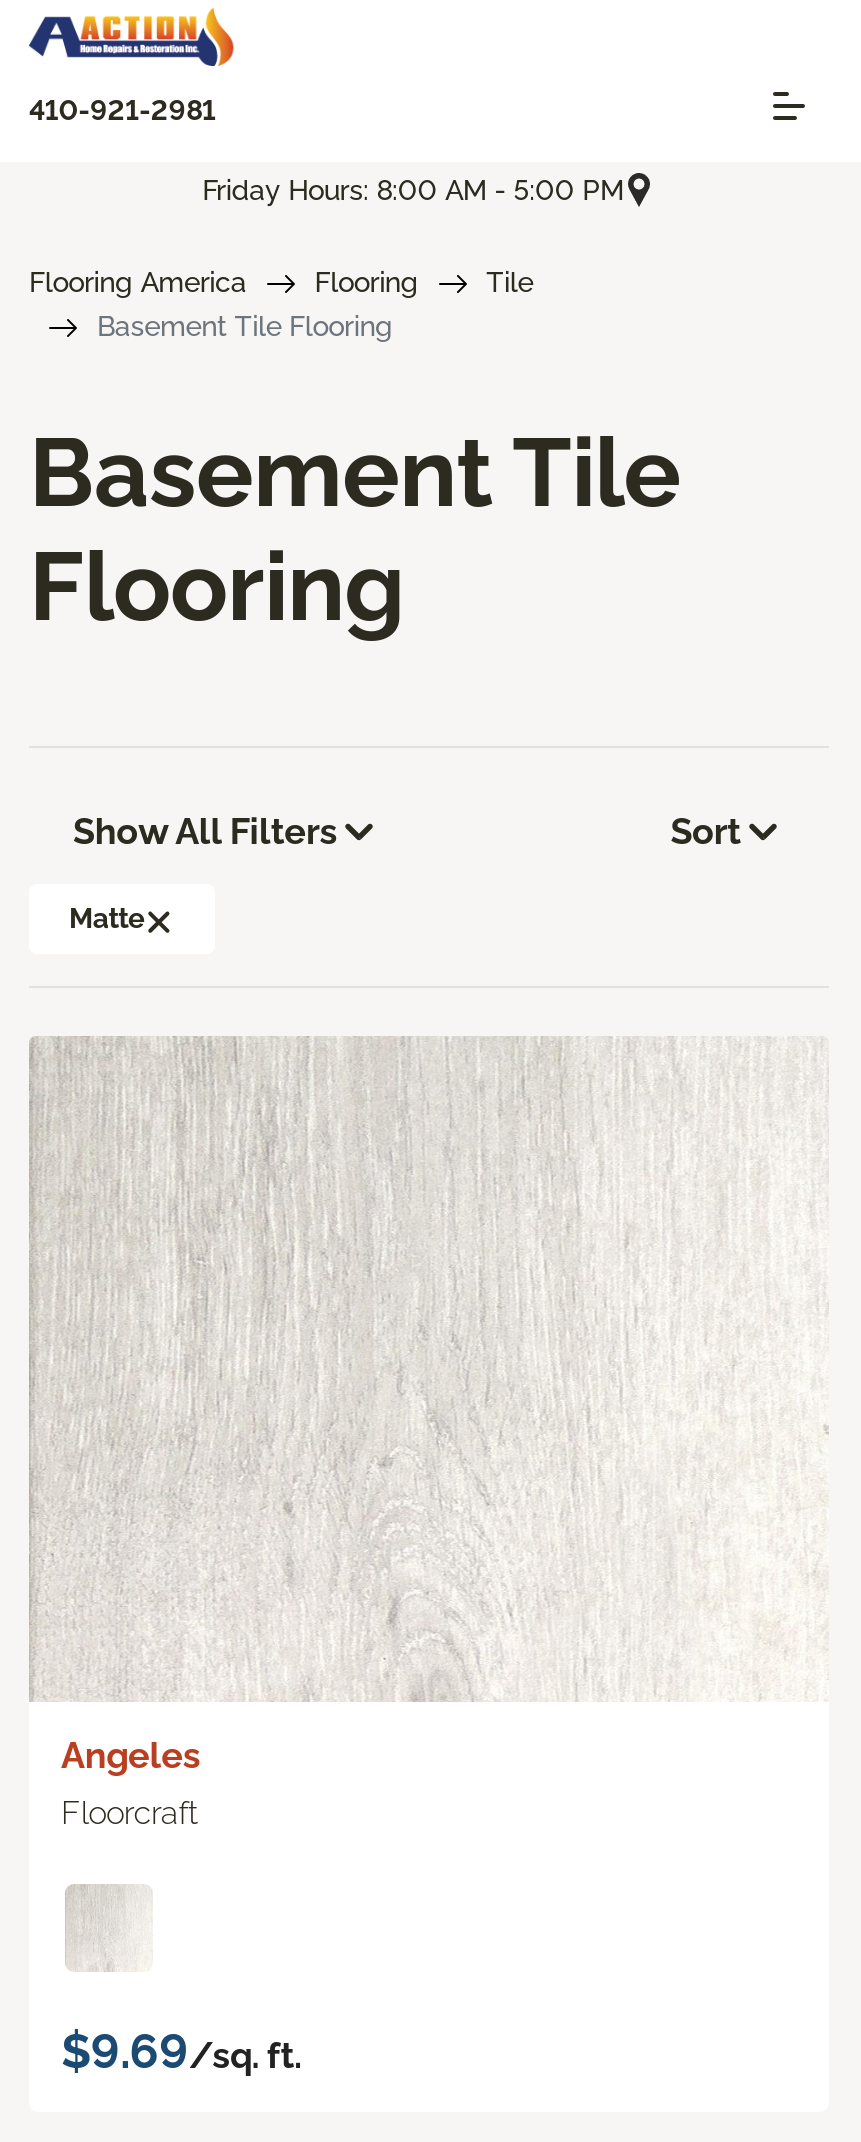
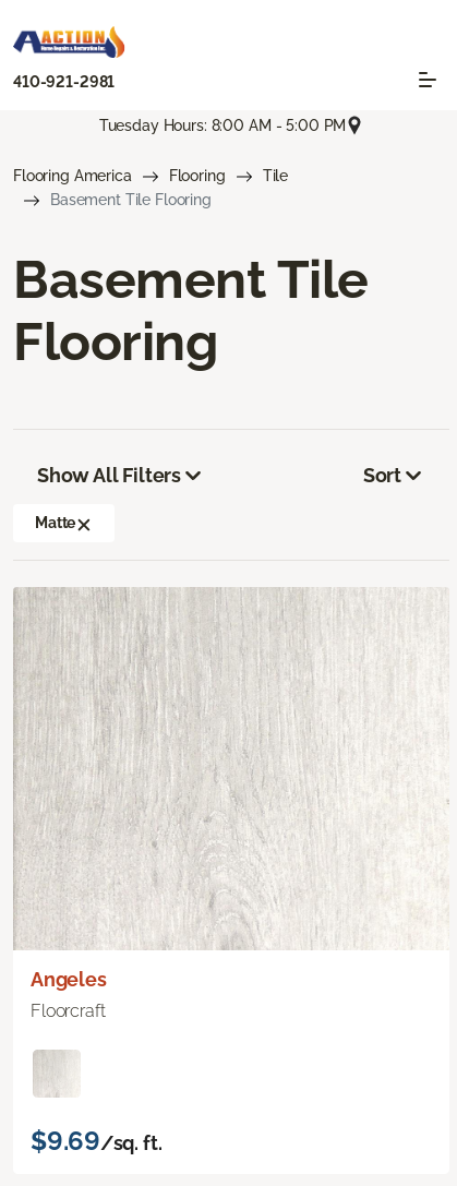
- Friday Hours: 8:00 AM - 5:00 PM
+ Tuesday Hours: 8:00 AM - 5:00 PM
